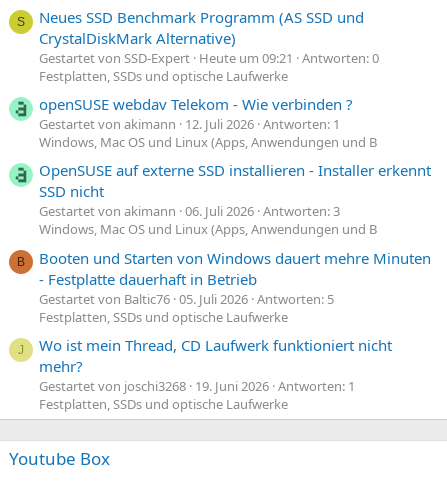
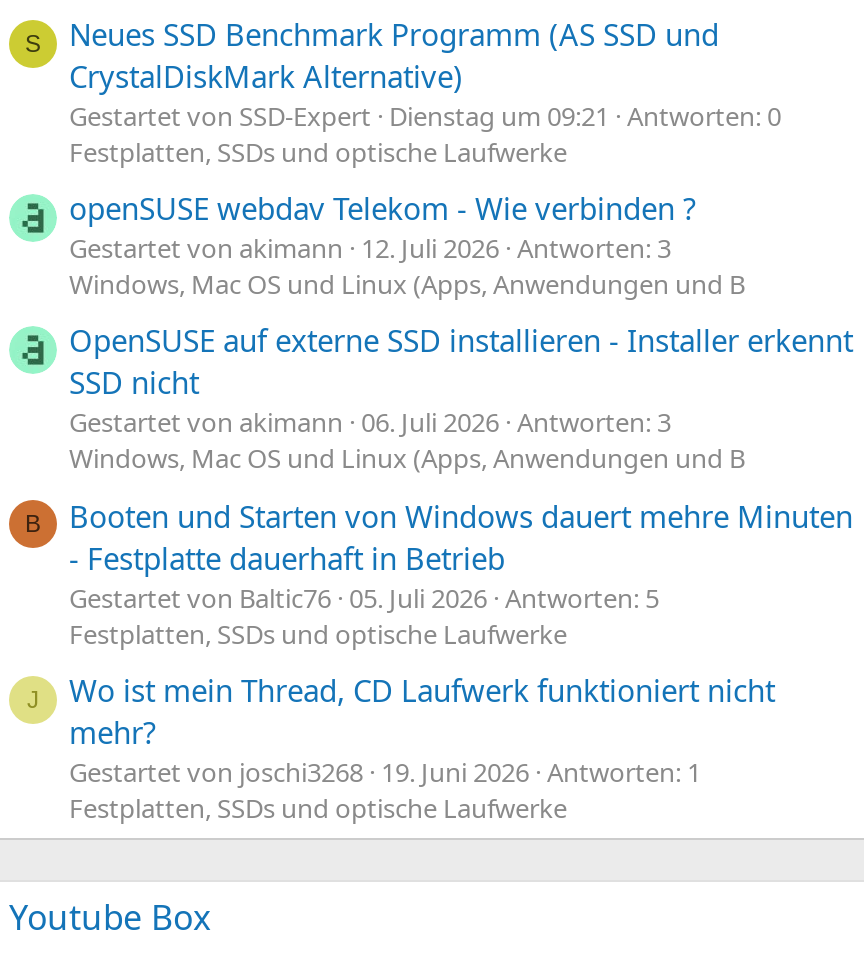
- Gestartet von SSD-Expert Heute um 09:21 Antworten: 0
+ Gestartet von SSD-Expert Dienstag um 09:21 Antworten: 0

- Gestartet von akimann 12. Juli 2026 Antworten: 1
+ Gestartet von akimann 12. Juli 2026 Antworten: 3
